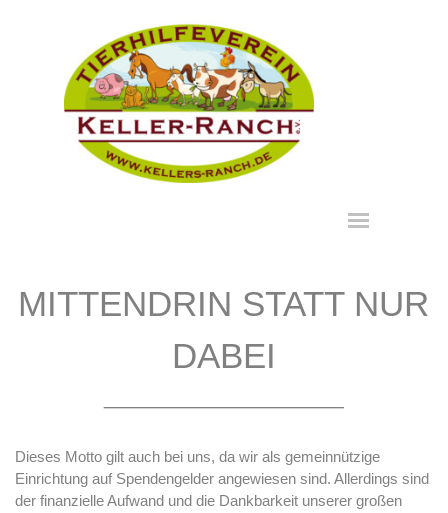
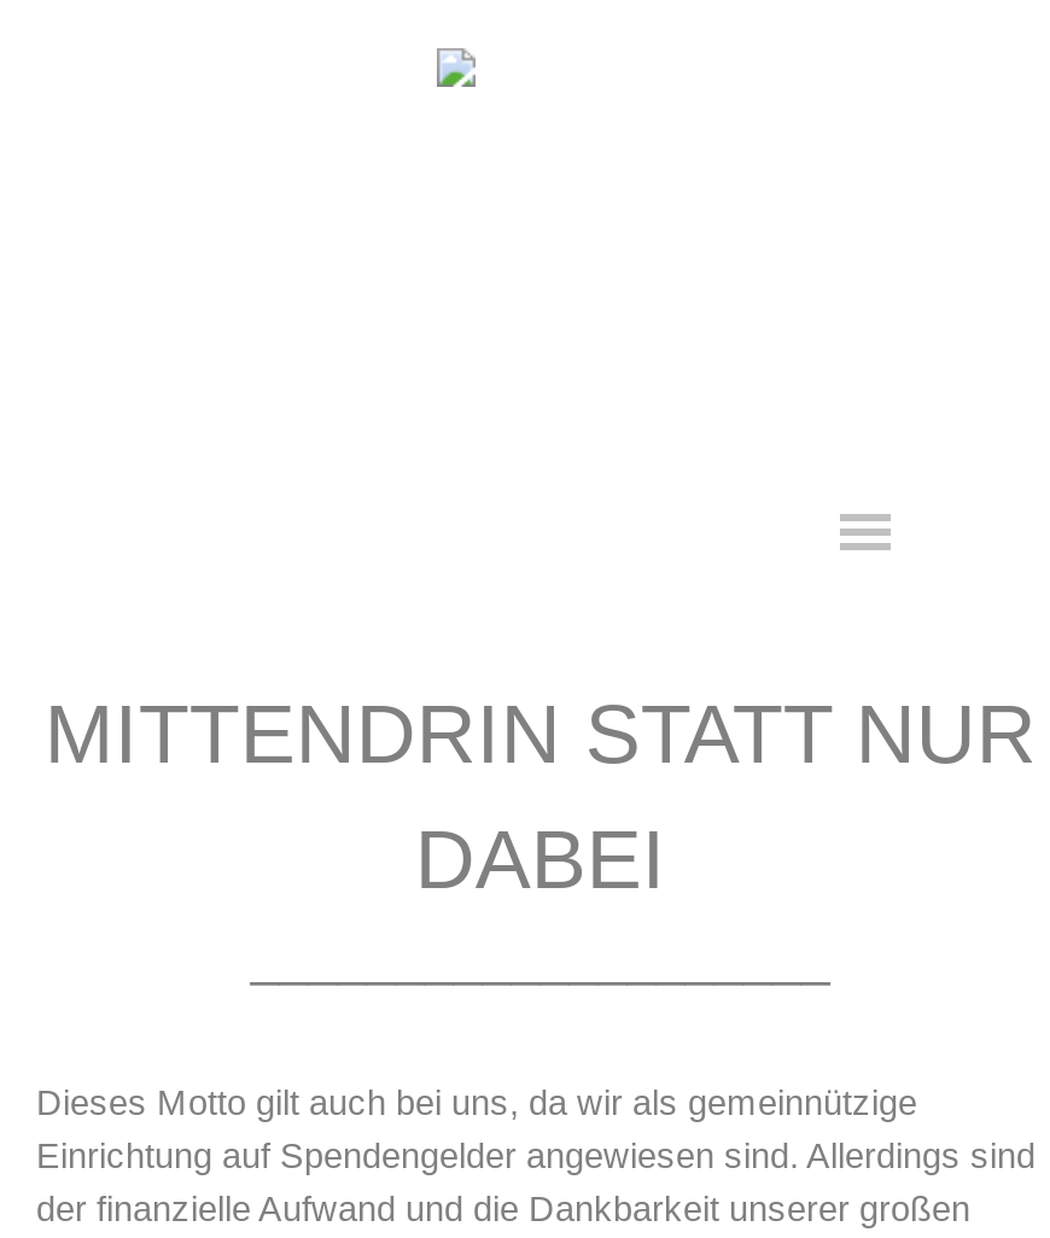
- [image]
